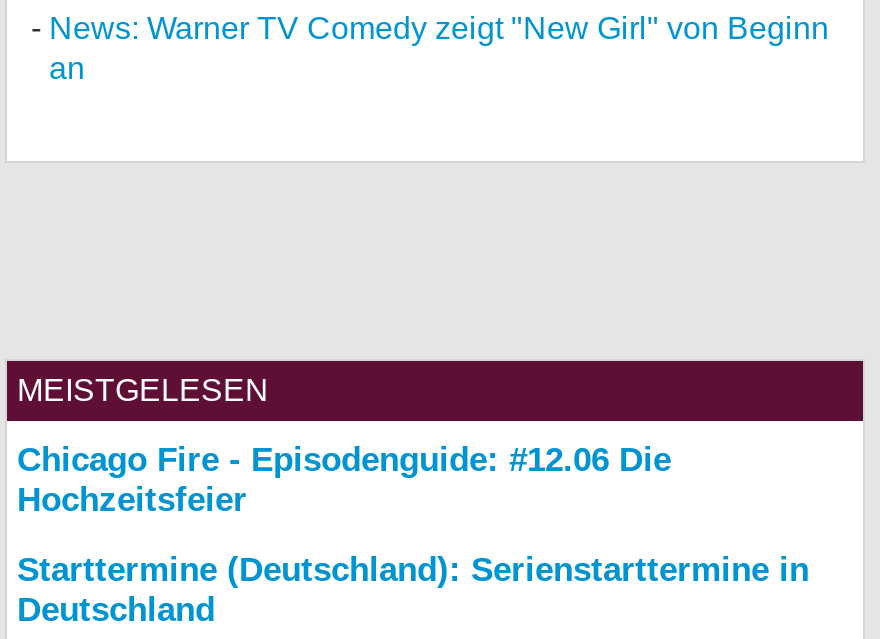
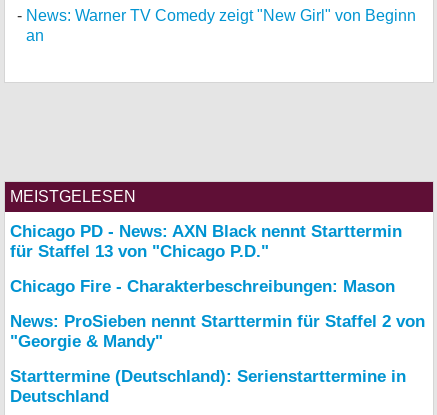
- Chicago Fire - Episodenguide: #12.06 Die
- Hochzeitsfeier
+ Chicago PD - News: AXN Black nennt Starttermin
+ für Staffel 13 von "Chicago P.D."
+ Chicago Fire - Charakterbeschreibungen: Mason
+ News: ProSieben nennt Starttermin für Staffel 2 von
+ "Georgie & Mandy"
